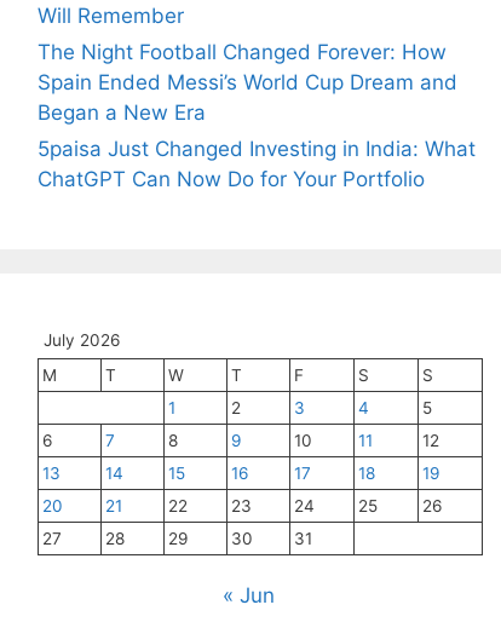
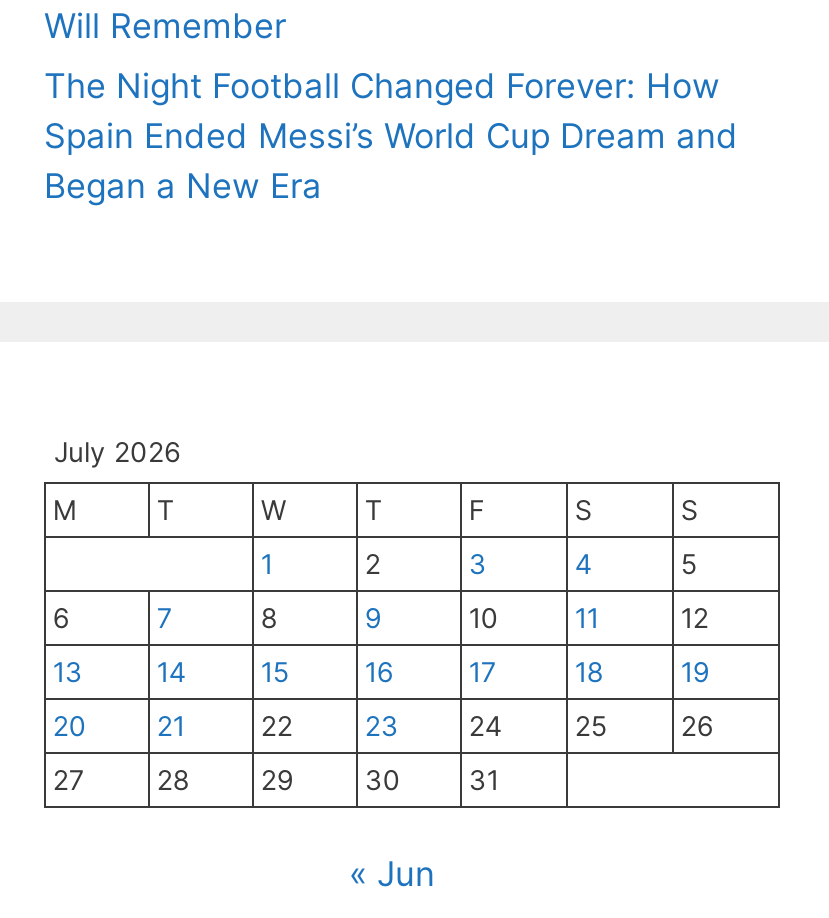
- 5paisa Just Changed Investing in India: What
- ChatGPT Can Now Do for Your Portfolio
